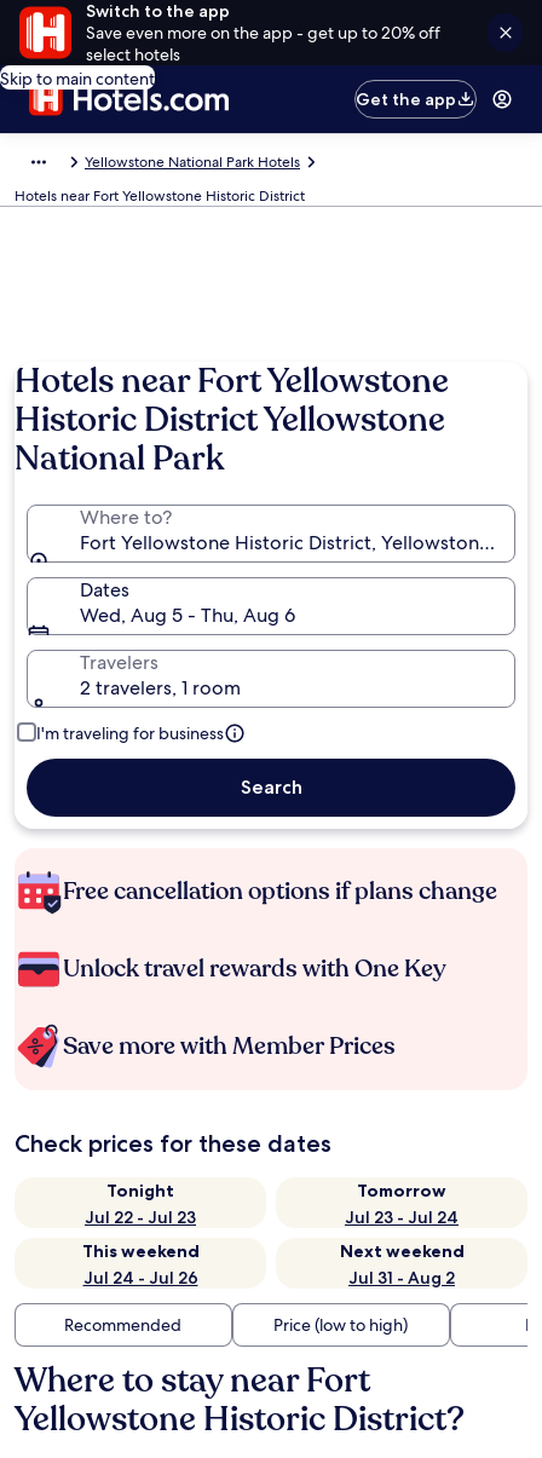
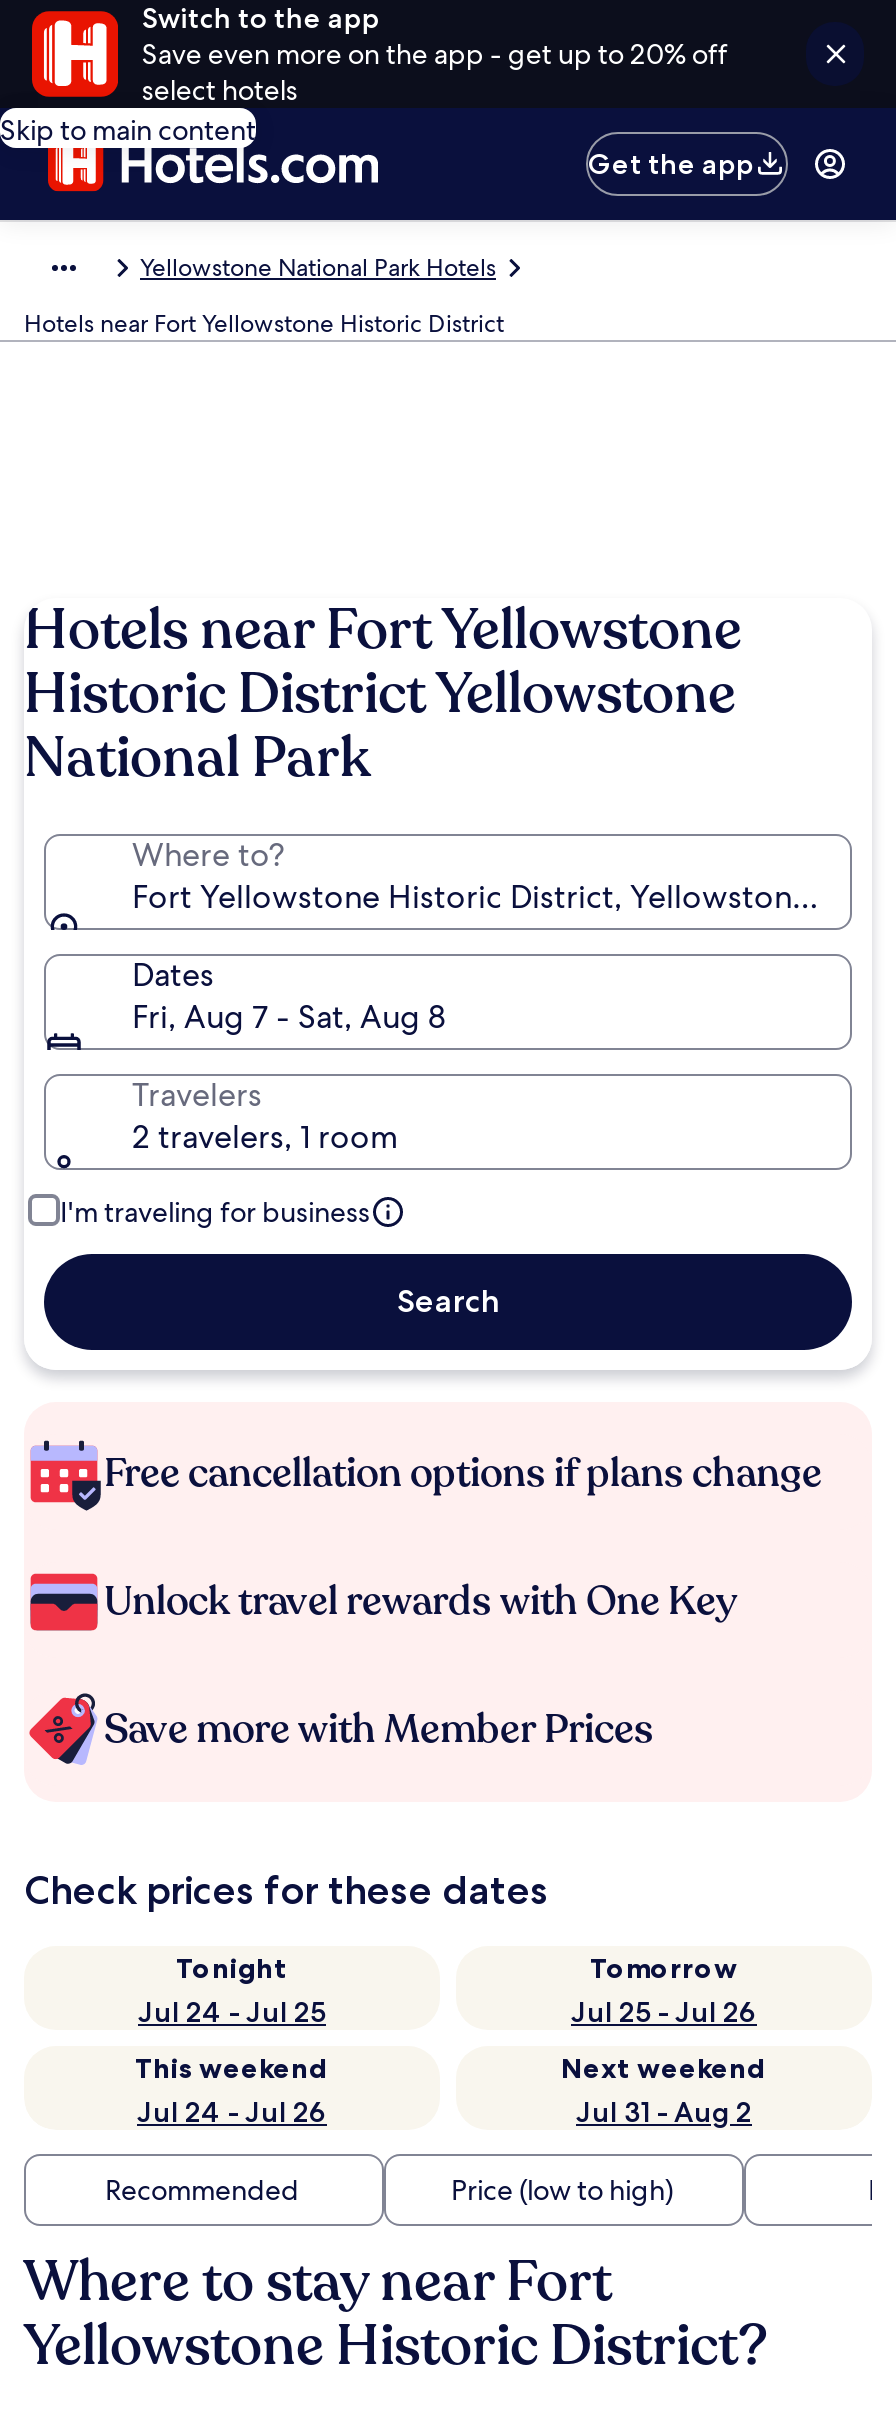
- Wed, Aug 5 - Thu, Aug 6
+ Fri, Aug 7 - Sat, Aug 8

- Jul 22 - Jul 23
+ Jul 24 - Jul 25

- Jul 23 - Jul 24
+ Jul 25 - Jul 26
